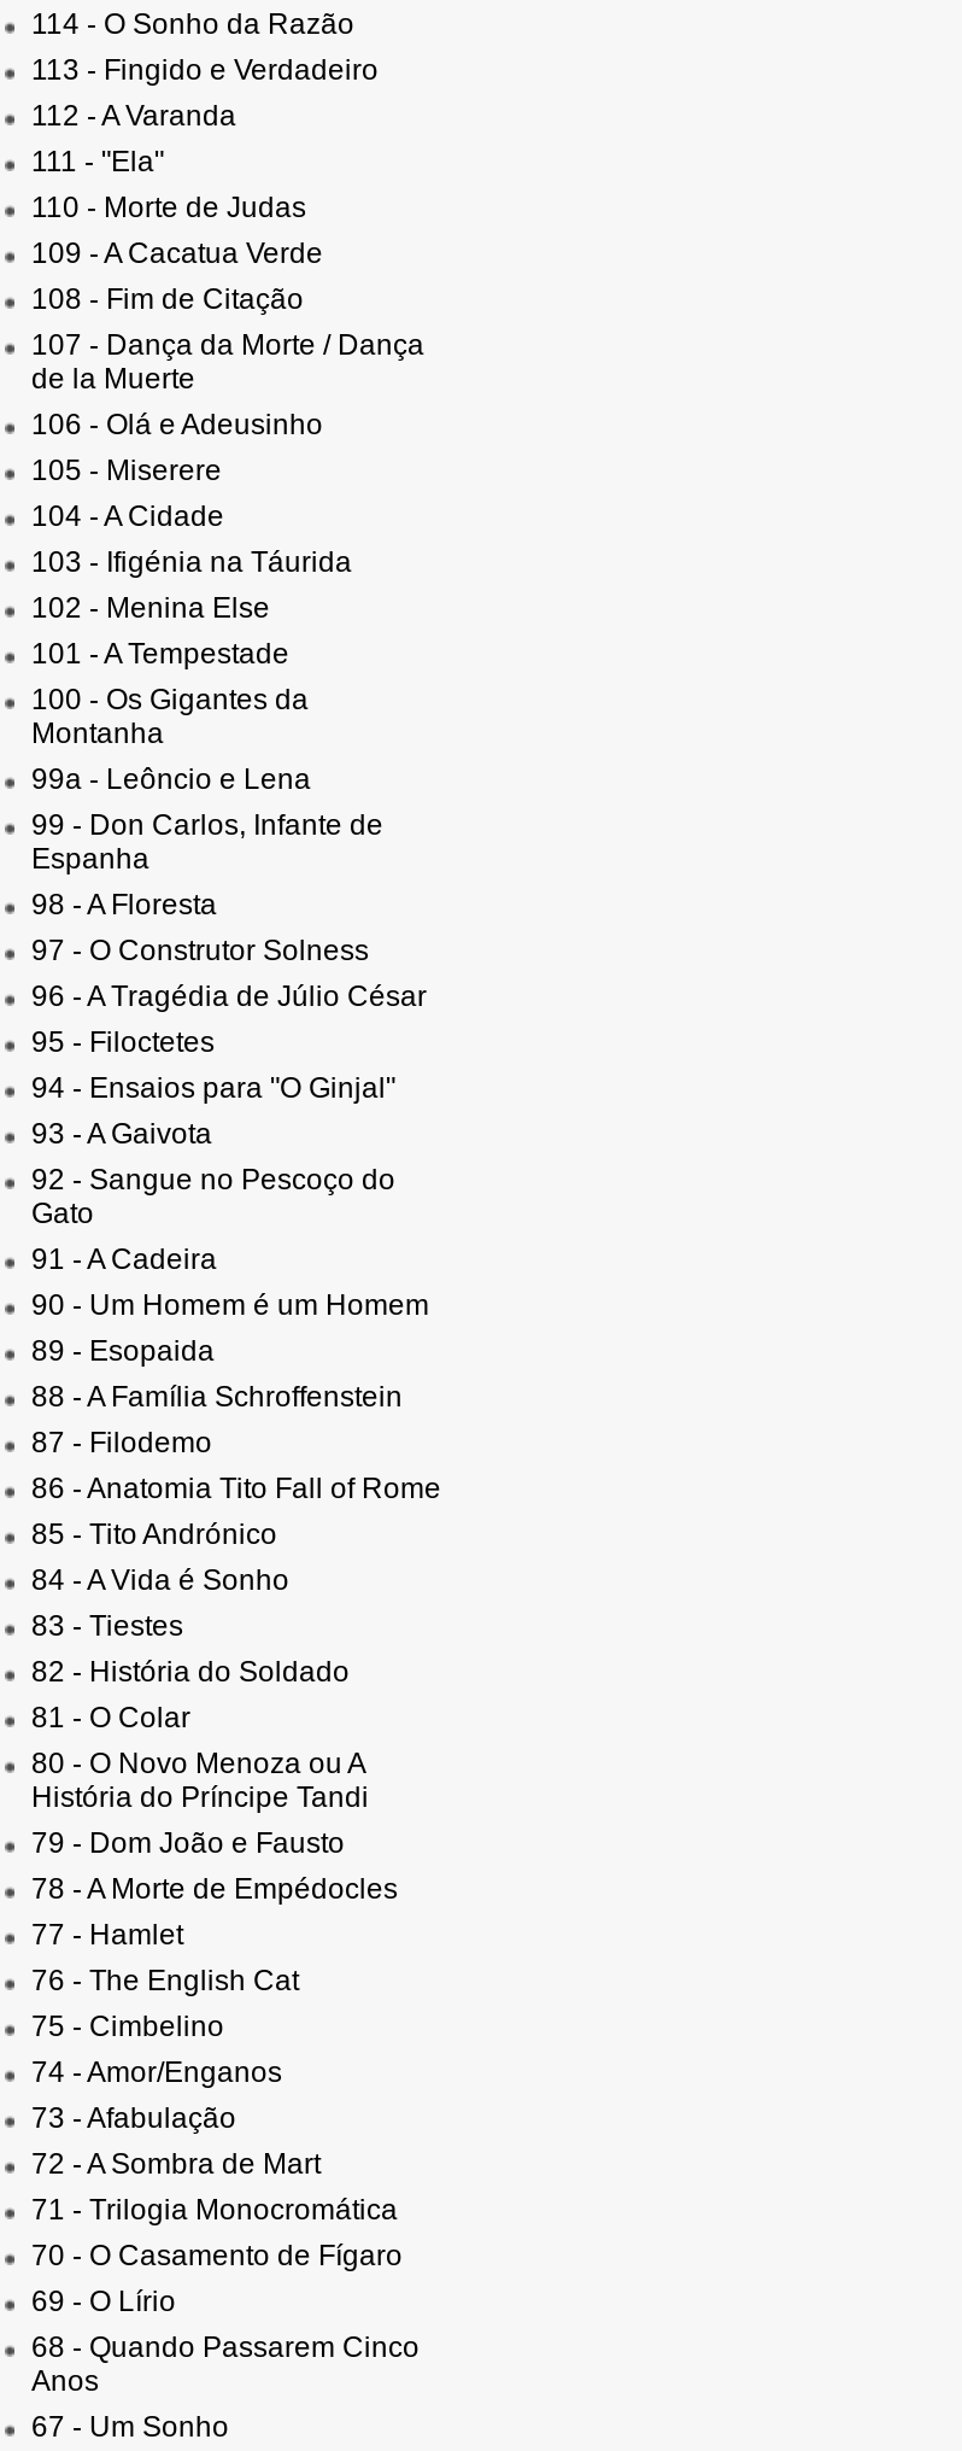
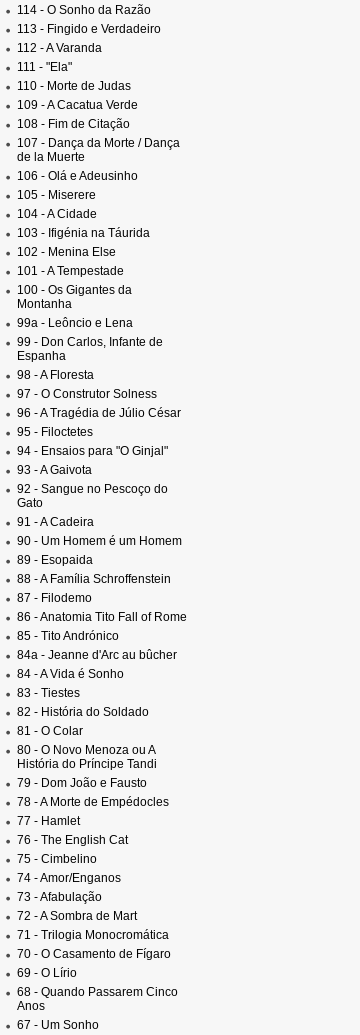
+ 84a - Jeanne d'Arc au bûcher
